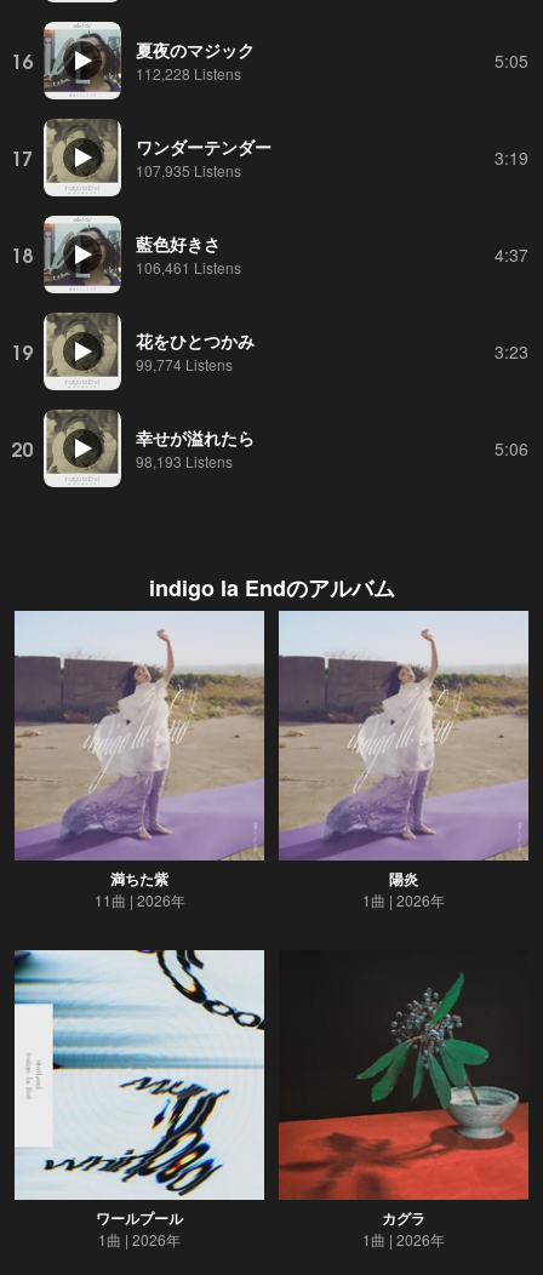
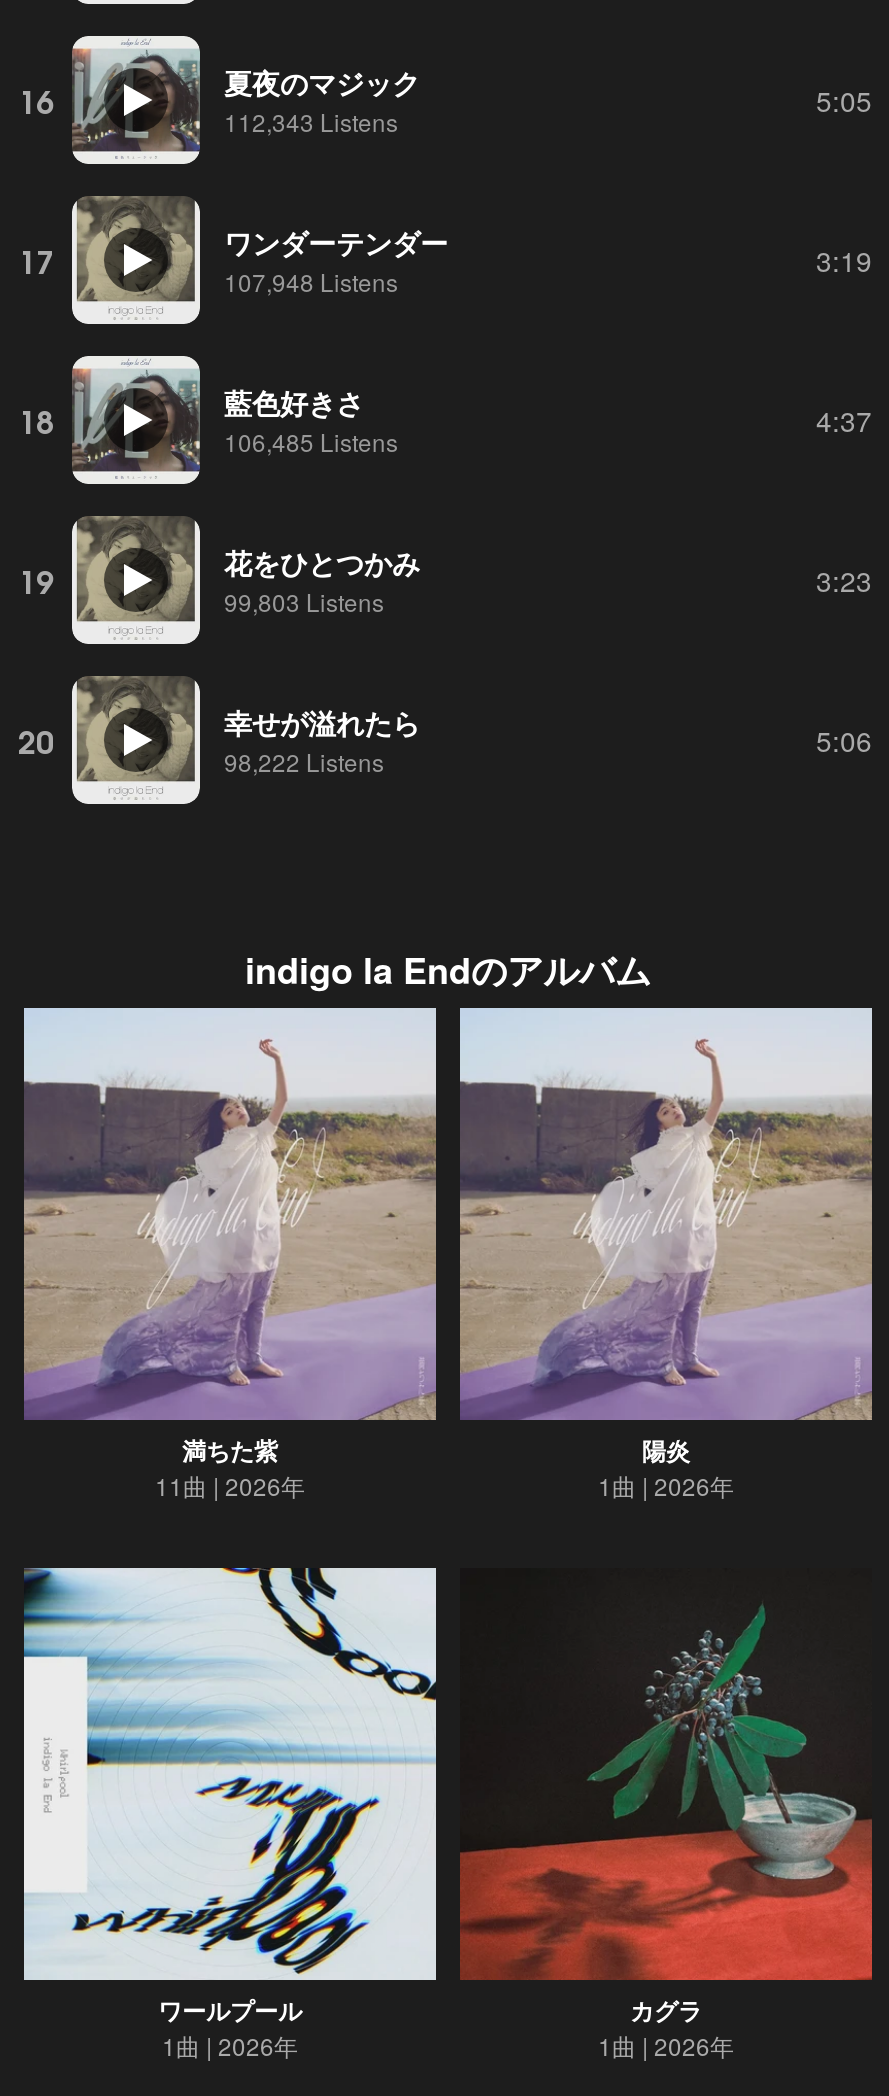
- 112,228 Listens
+ 112,343 Listens

- 107,935 Listens
+ 107,948 Listens

- 106,461 Listens
+ 106,485 Listens

- 99,774 Listens
+ 99,803 Listens

- 98,193 Listens
+ 98,222 Listens
